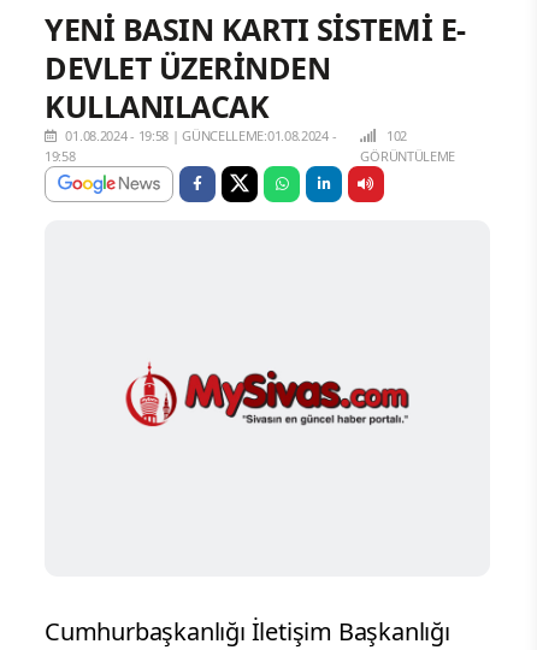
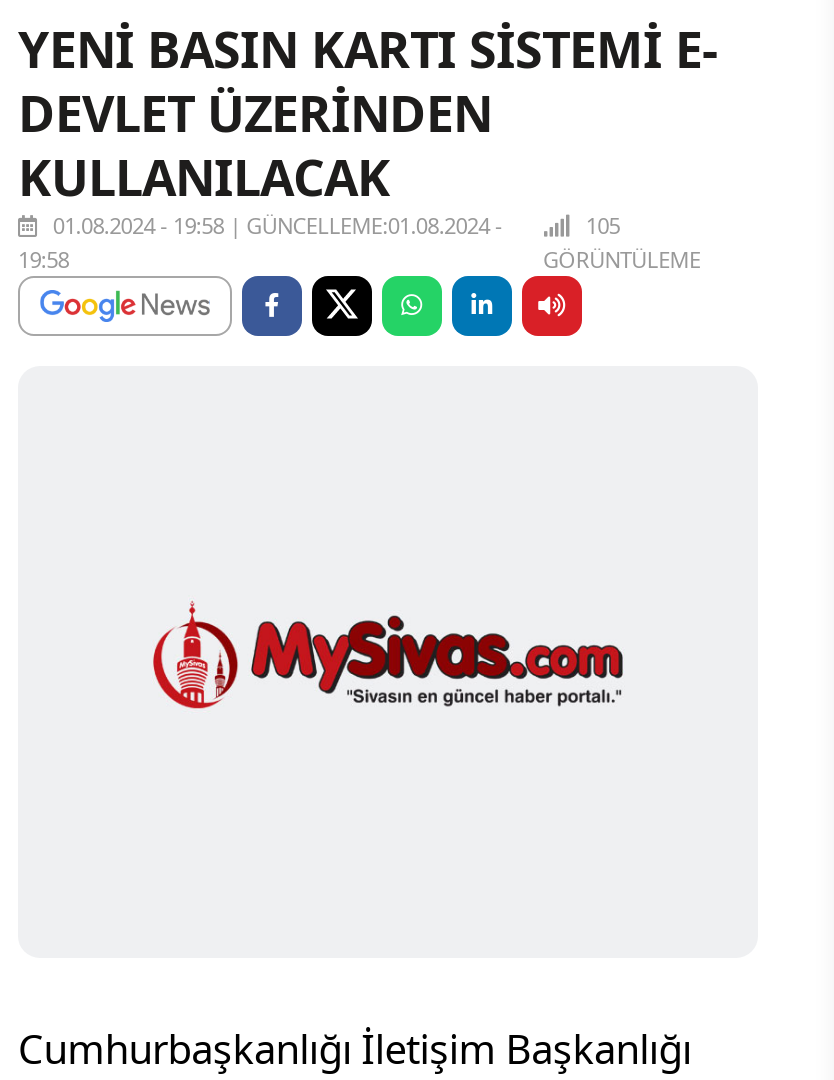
- 102
+ 105
